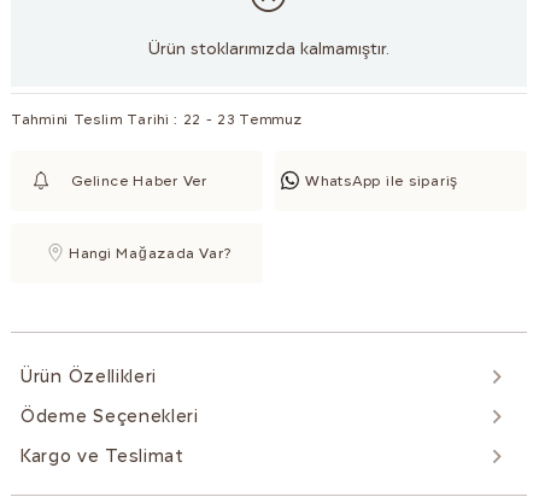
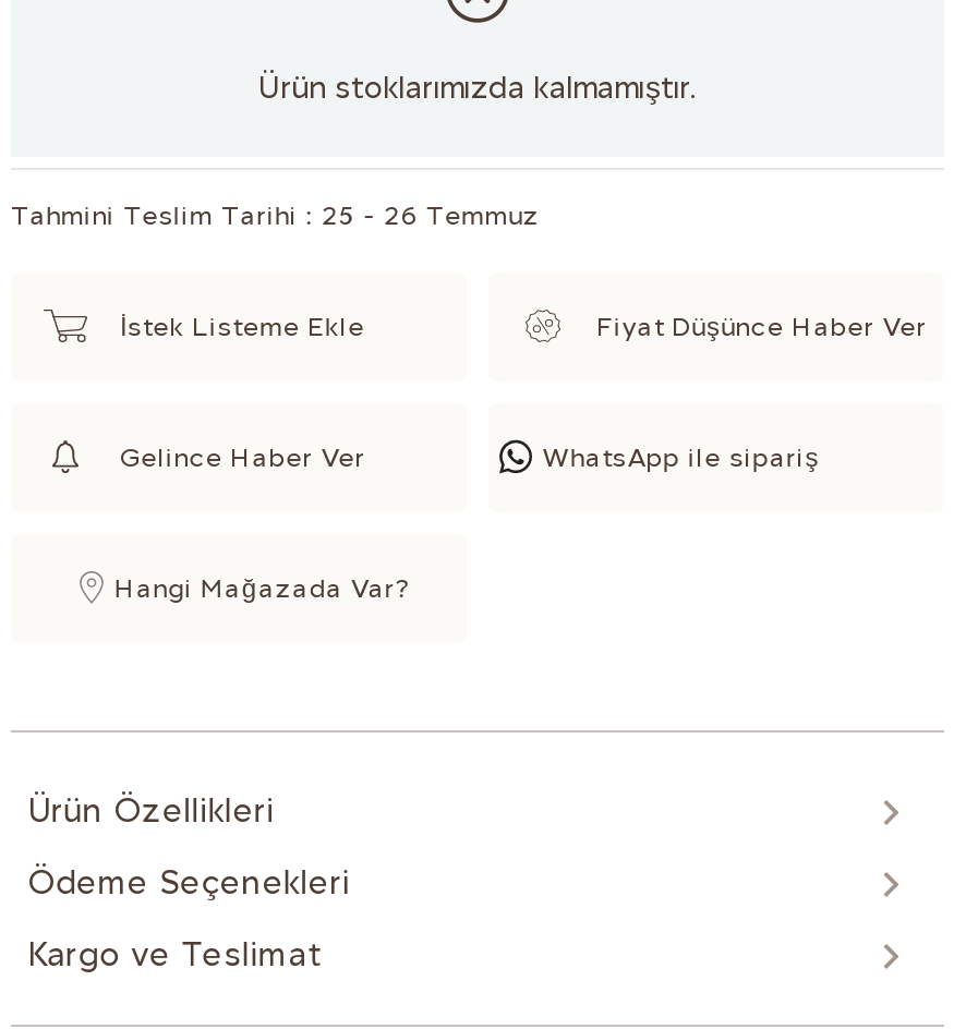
- Tahmini Teslim Tarihi : 22 - 23 Temmuz
+ Tahmini Teslim Tarihi : 25 - 26 Temmuz
+ İstek Listeme Ekle
+ Fiyat Düşünce Haber Ver
